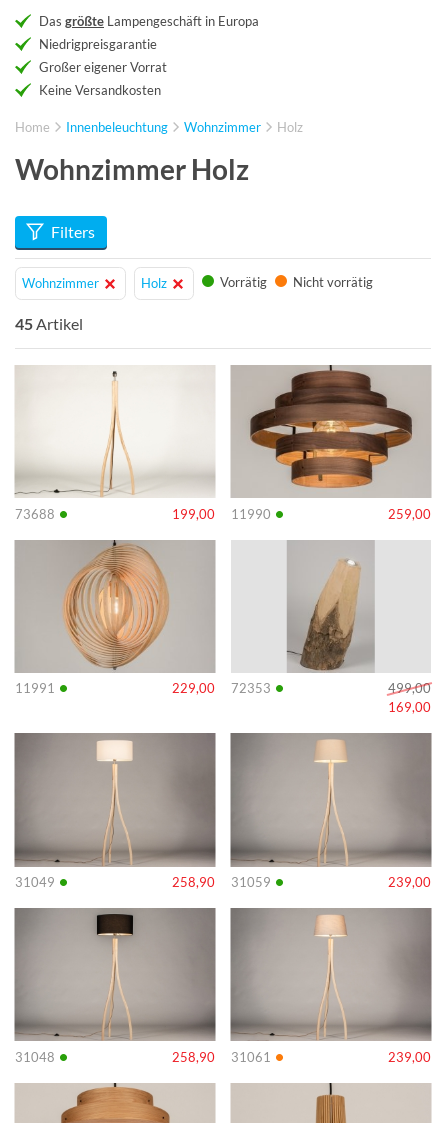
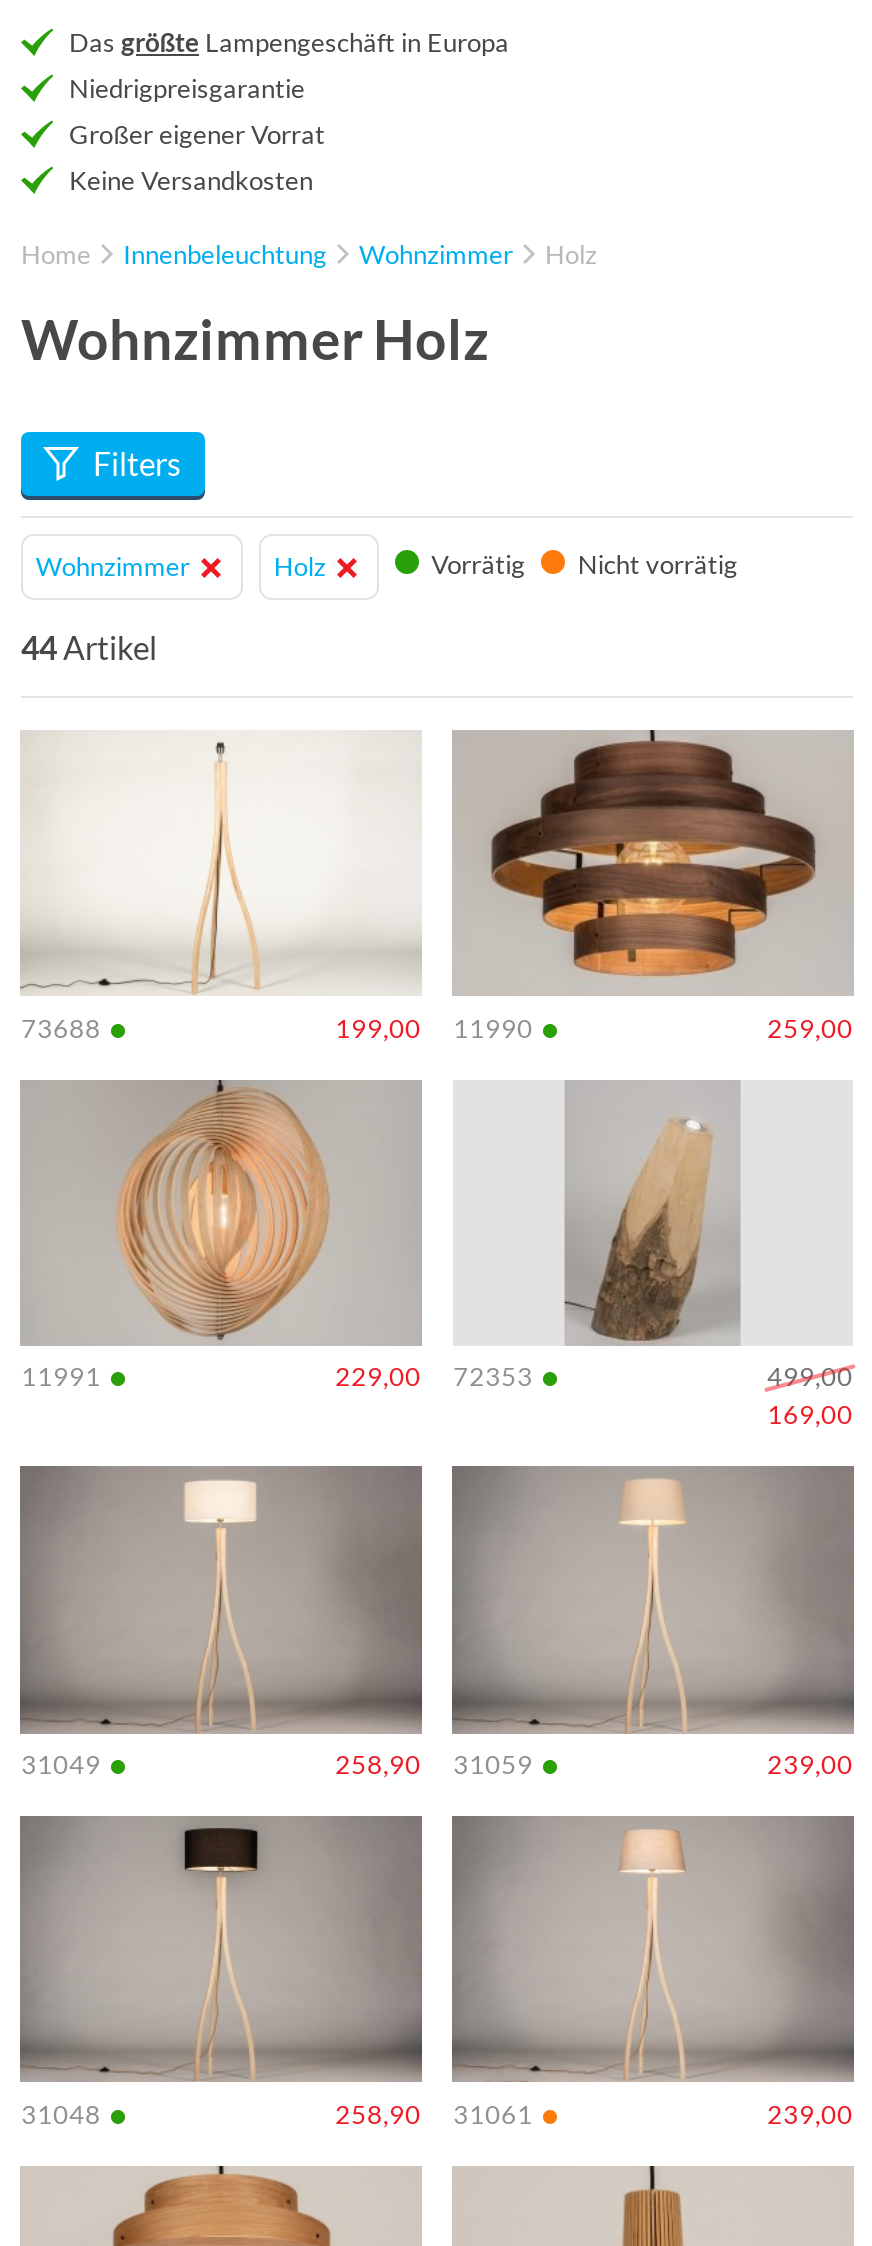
- 45 Artikel
+ 44 Artikel
